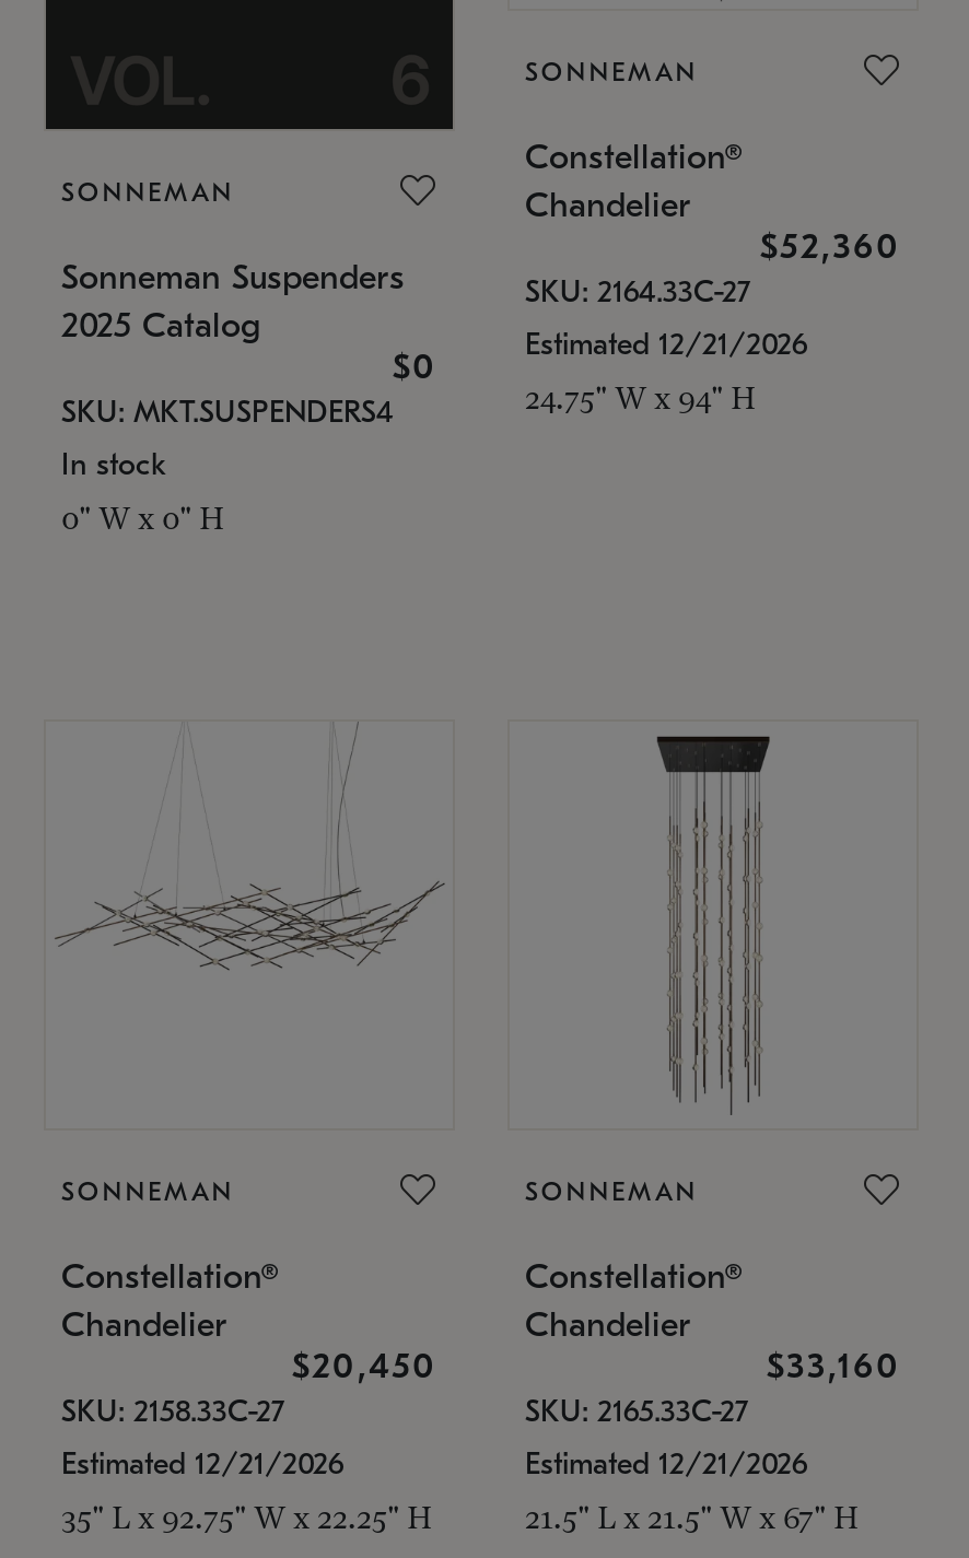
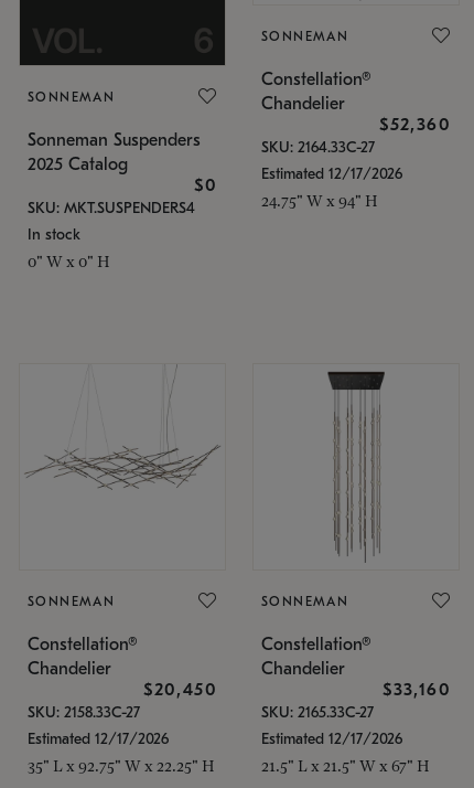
- Estimated 12/21/2026
+ Estimated 12/17/2026

- Estimated 12/21/2026
+ Estimated 12/17/2026

- Estimated 12/21/2026
+ Estimated 12/17/2026
